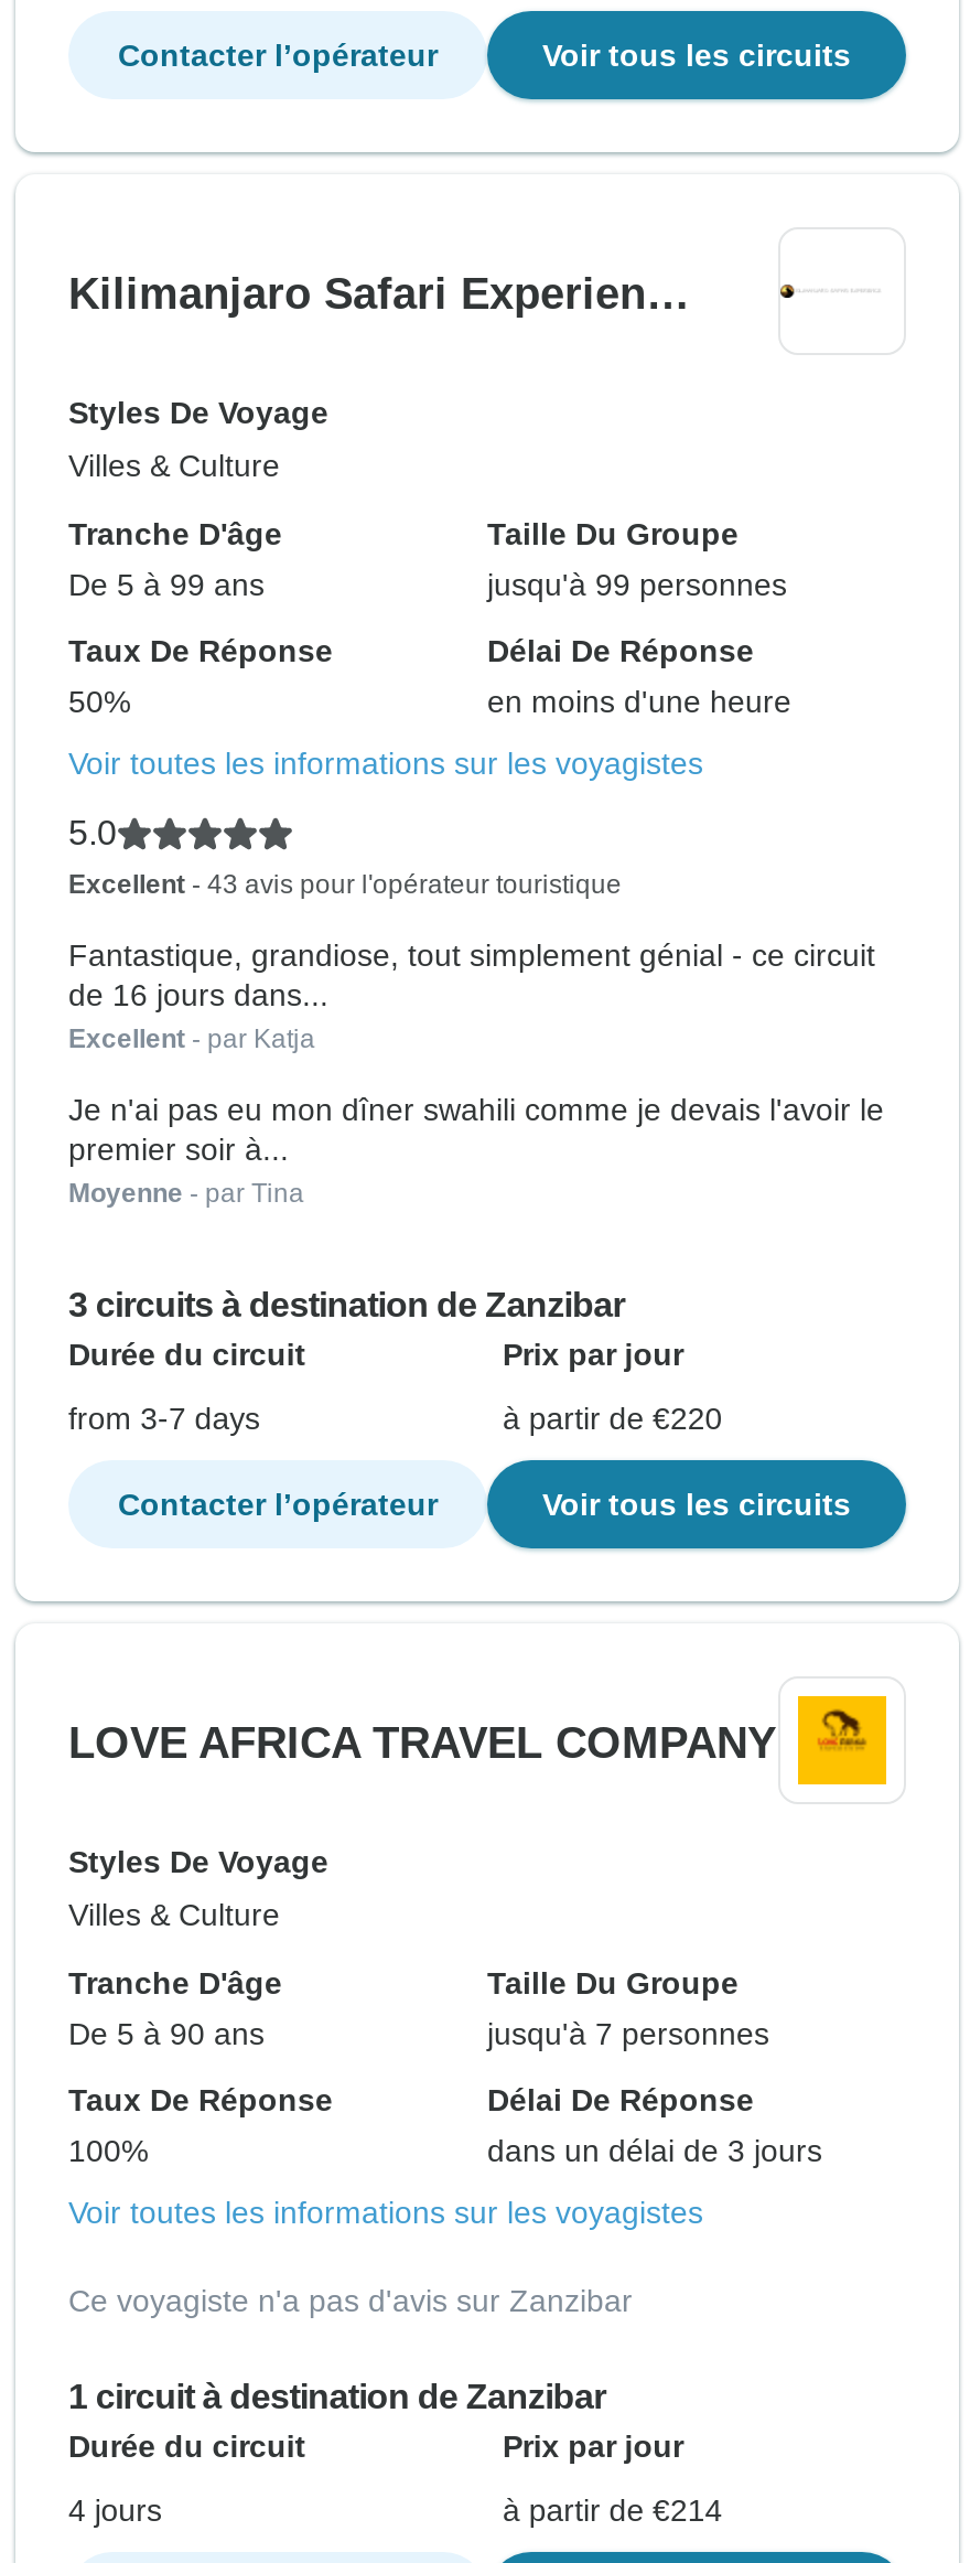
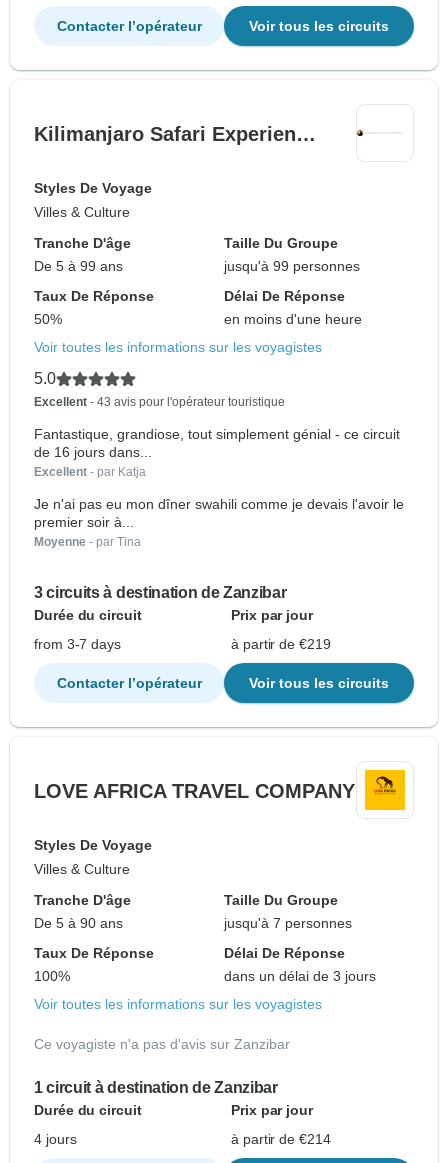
- à partir de €220
+ à partir de €219
